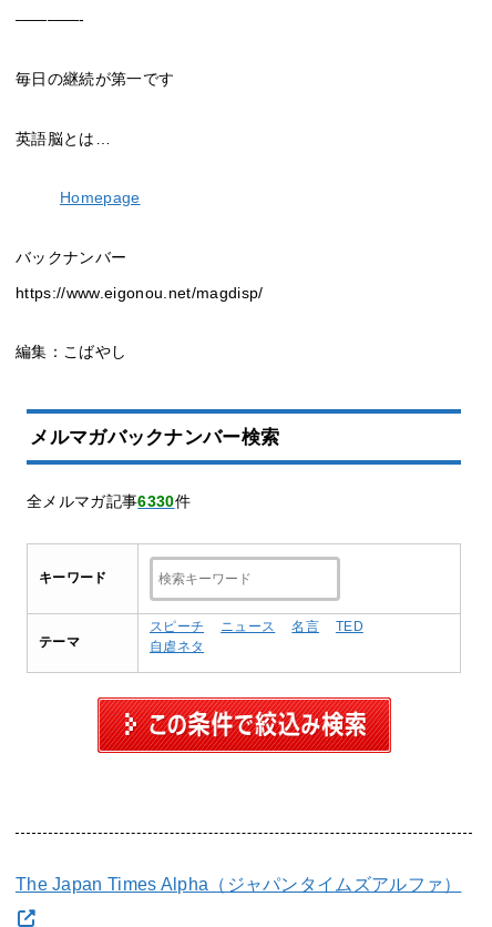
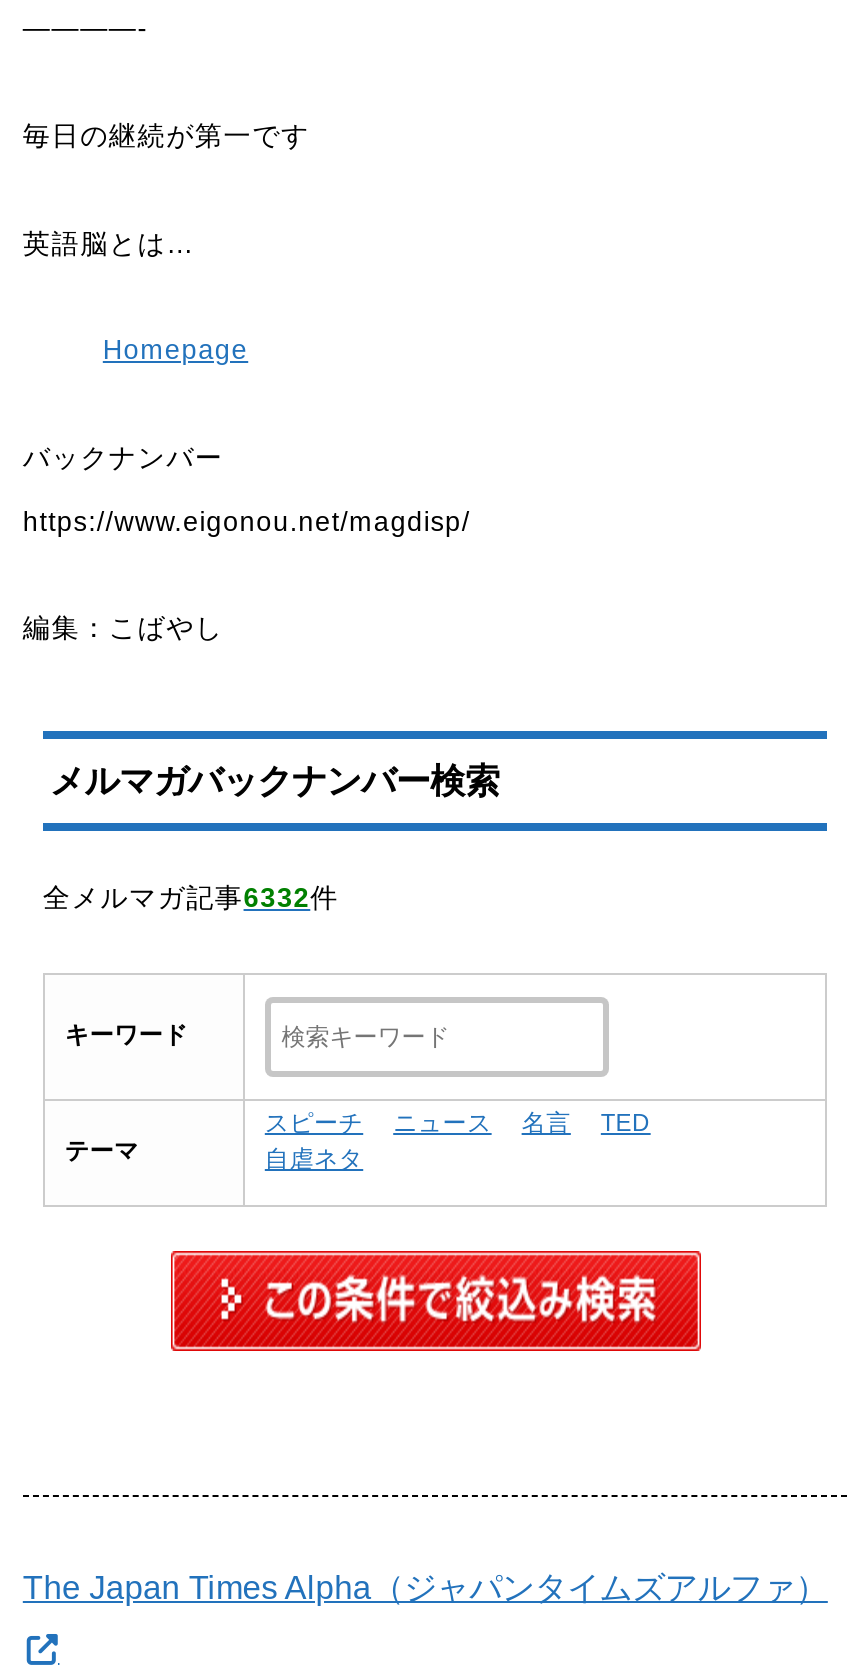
- 全メルマガ記事6330件
+ 全メルマガ記事6332件
